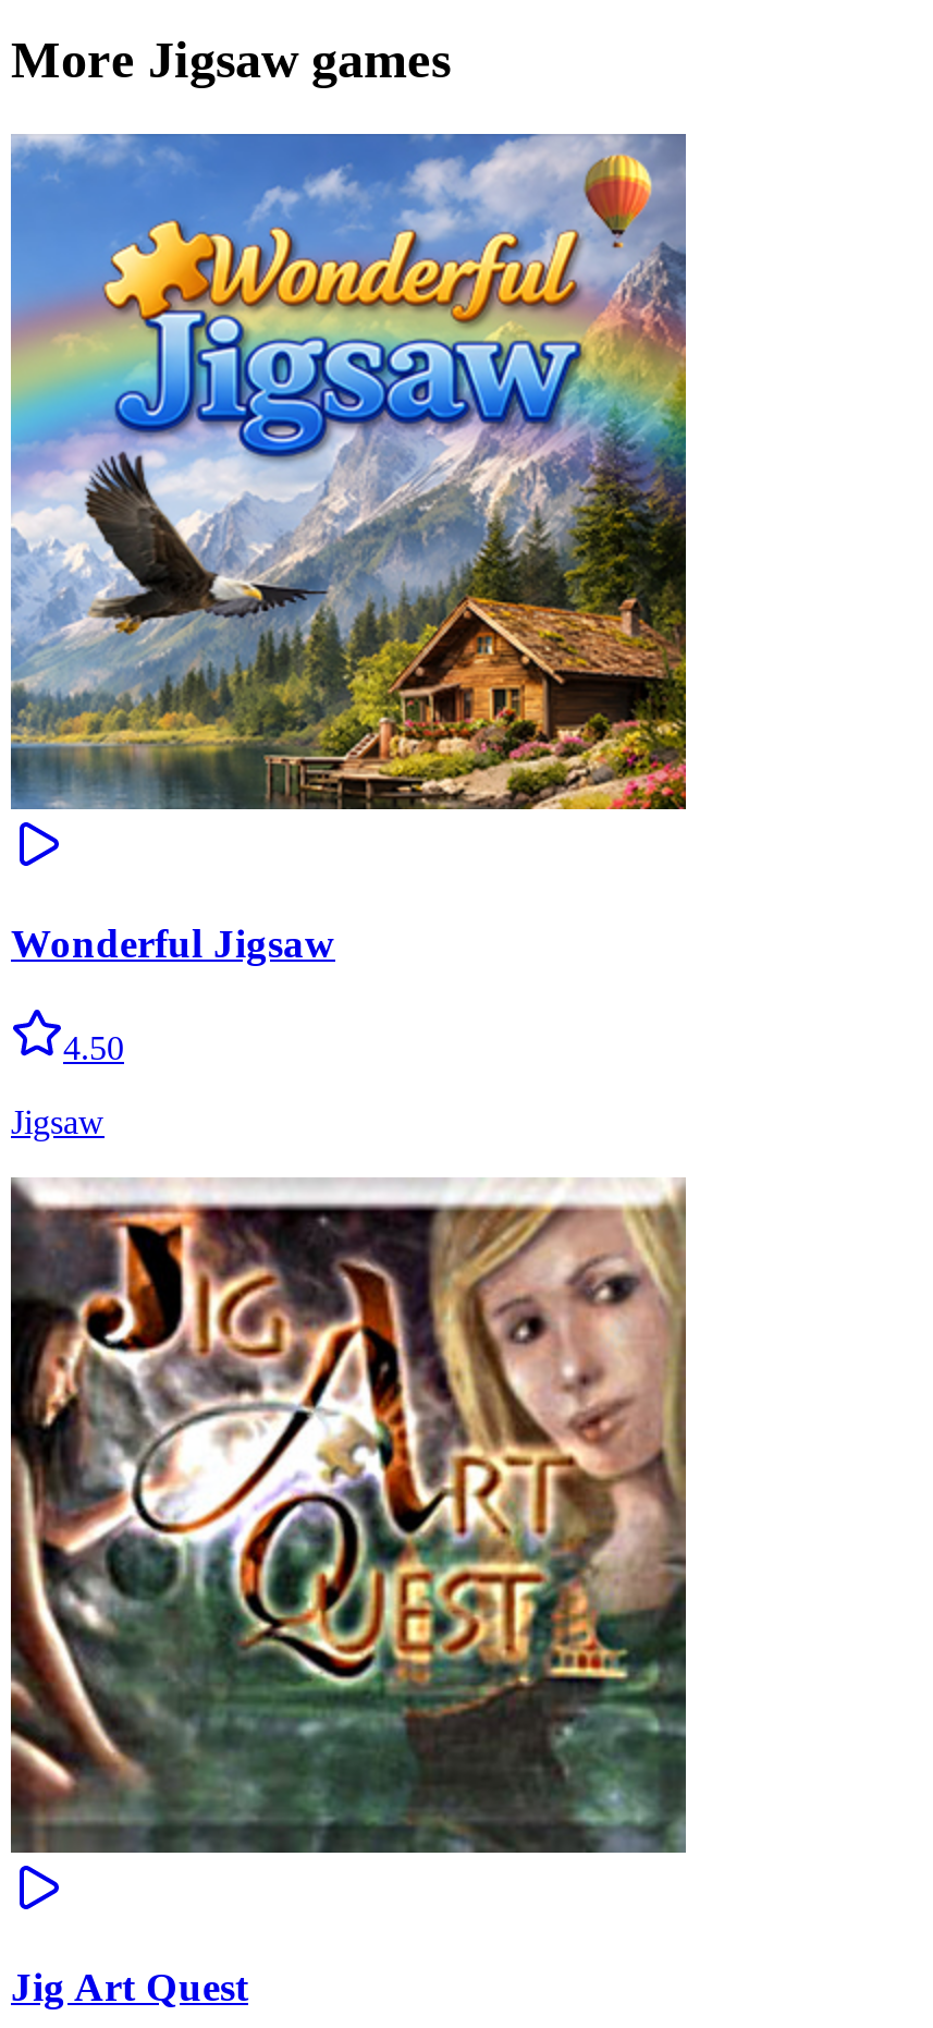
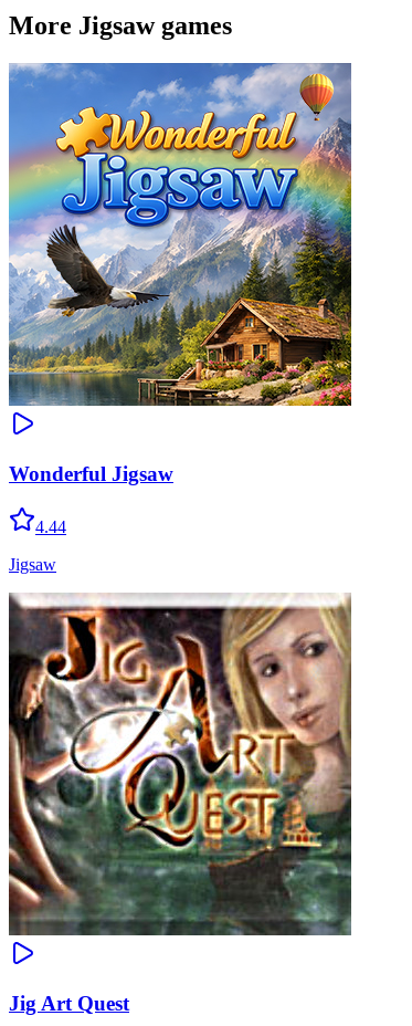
- 4.50
+ 4.44
